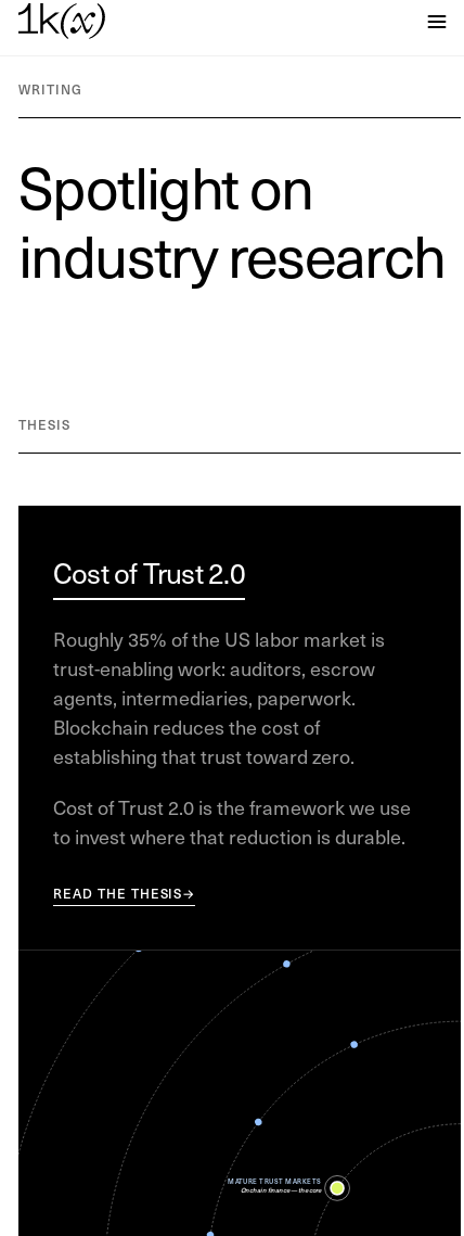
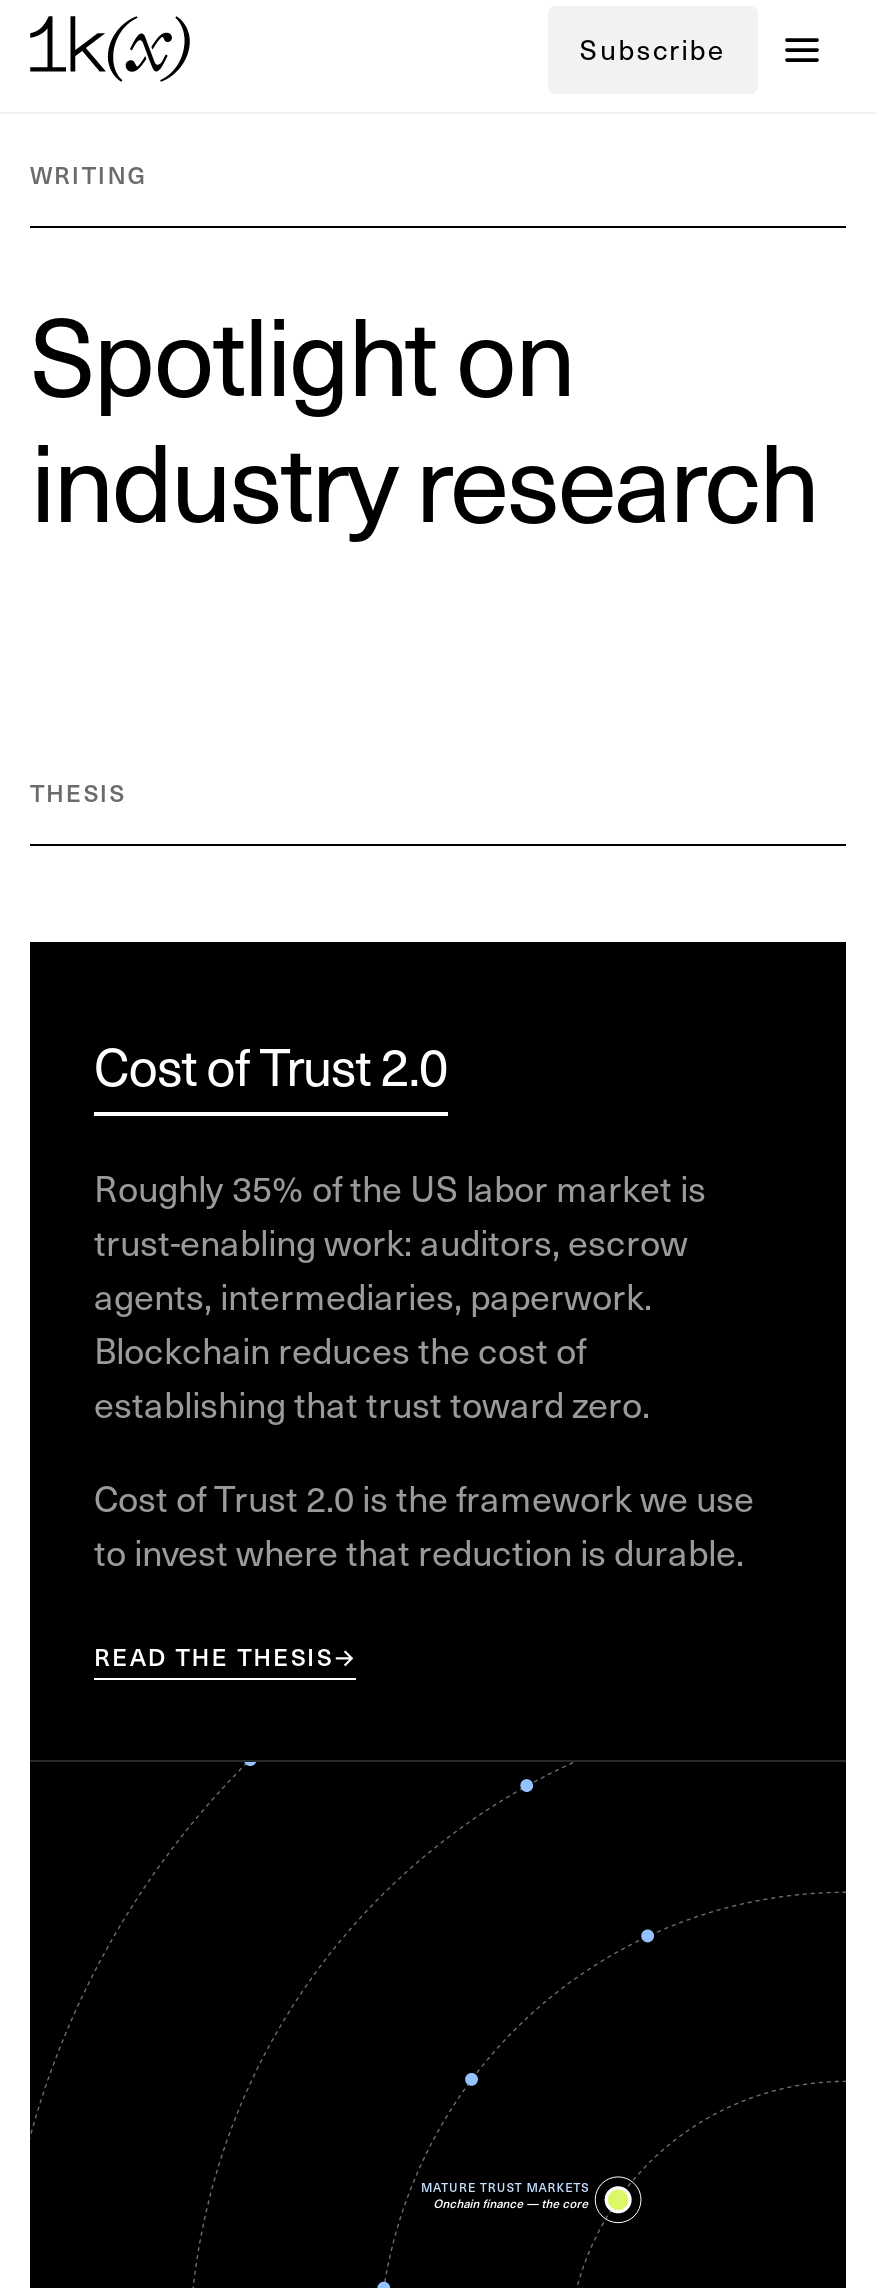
+ Subscribe
